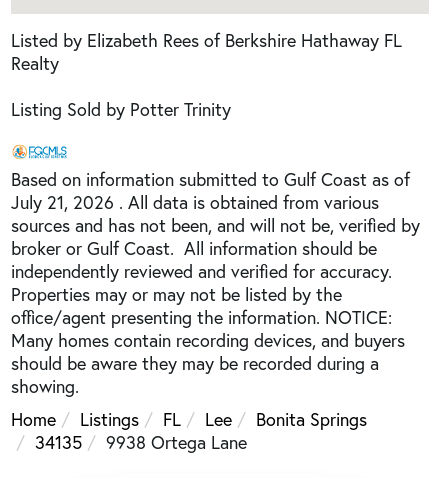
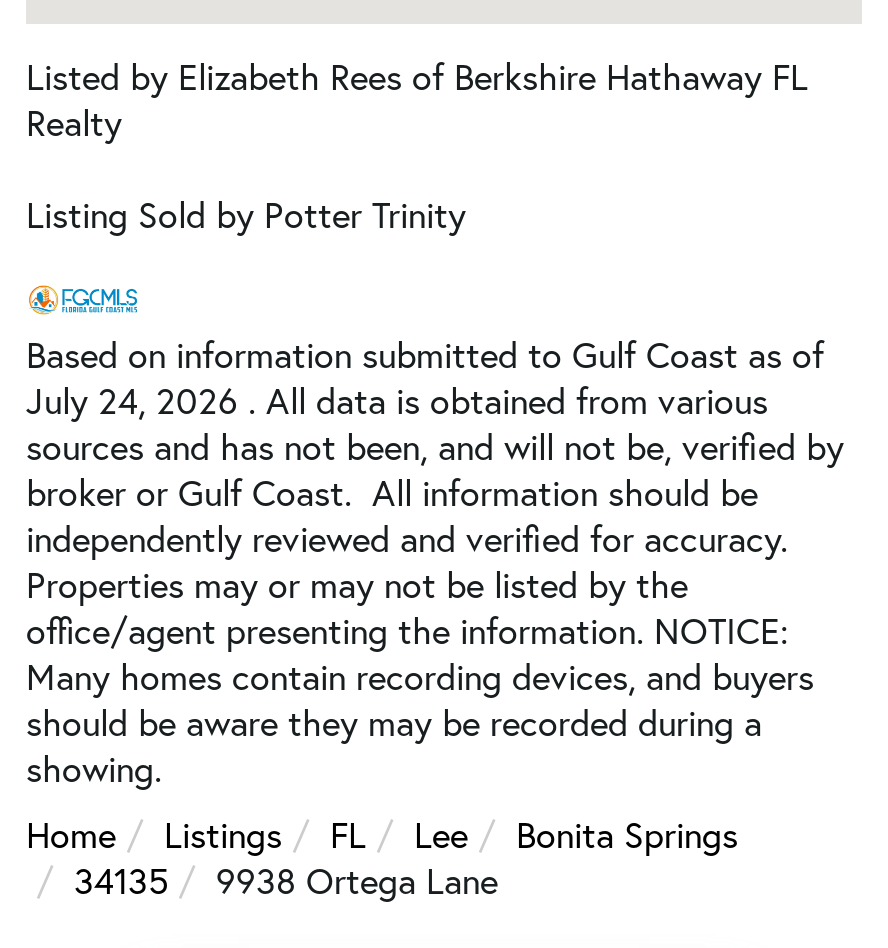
- July 21, 2026 . All data is obtained from various
+ July 24, 2026 . All data is obtained from various
